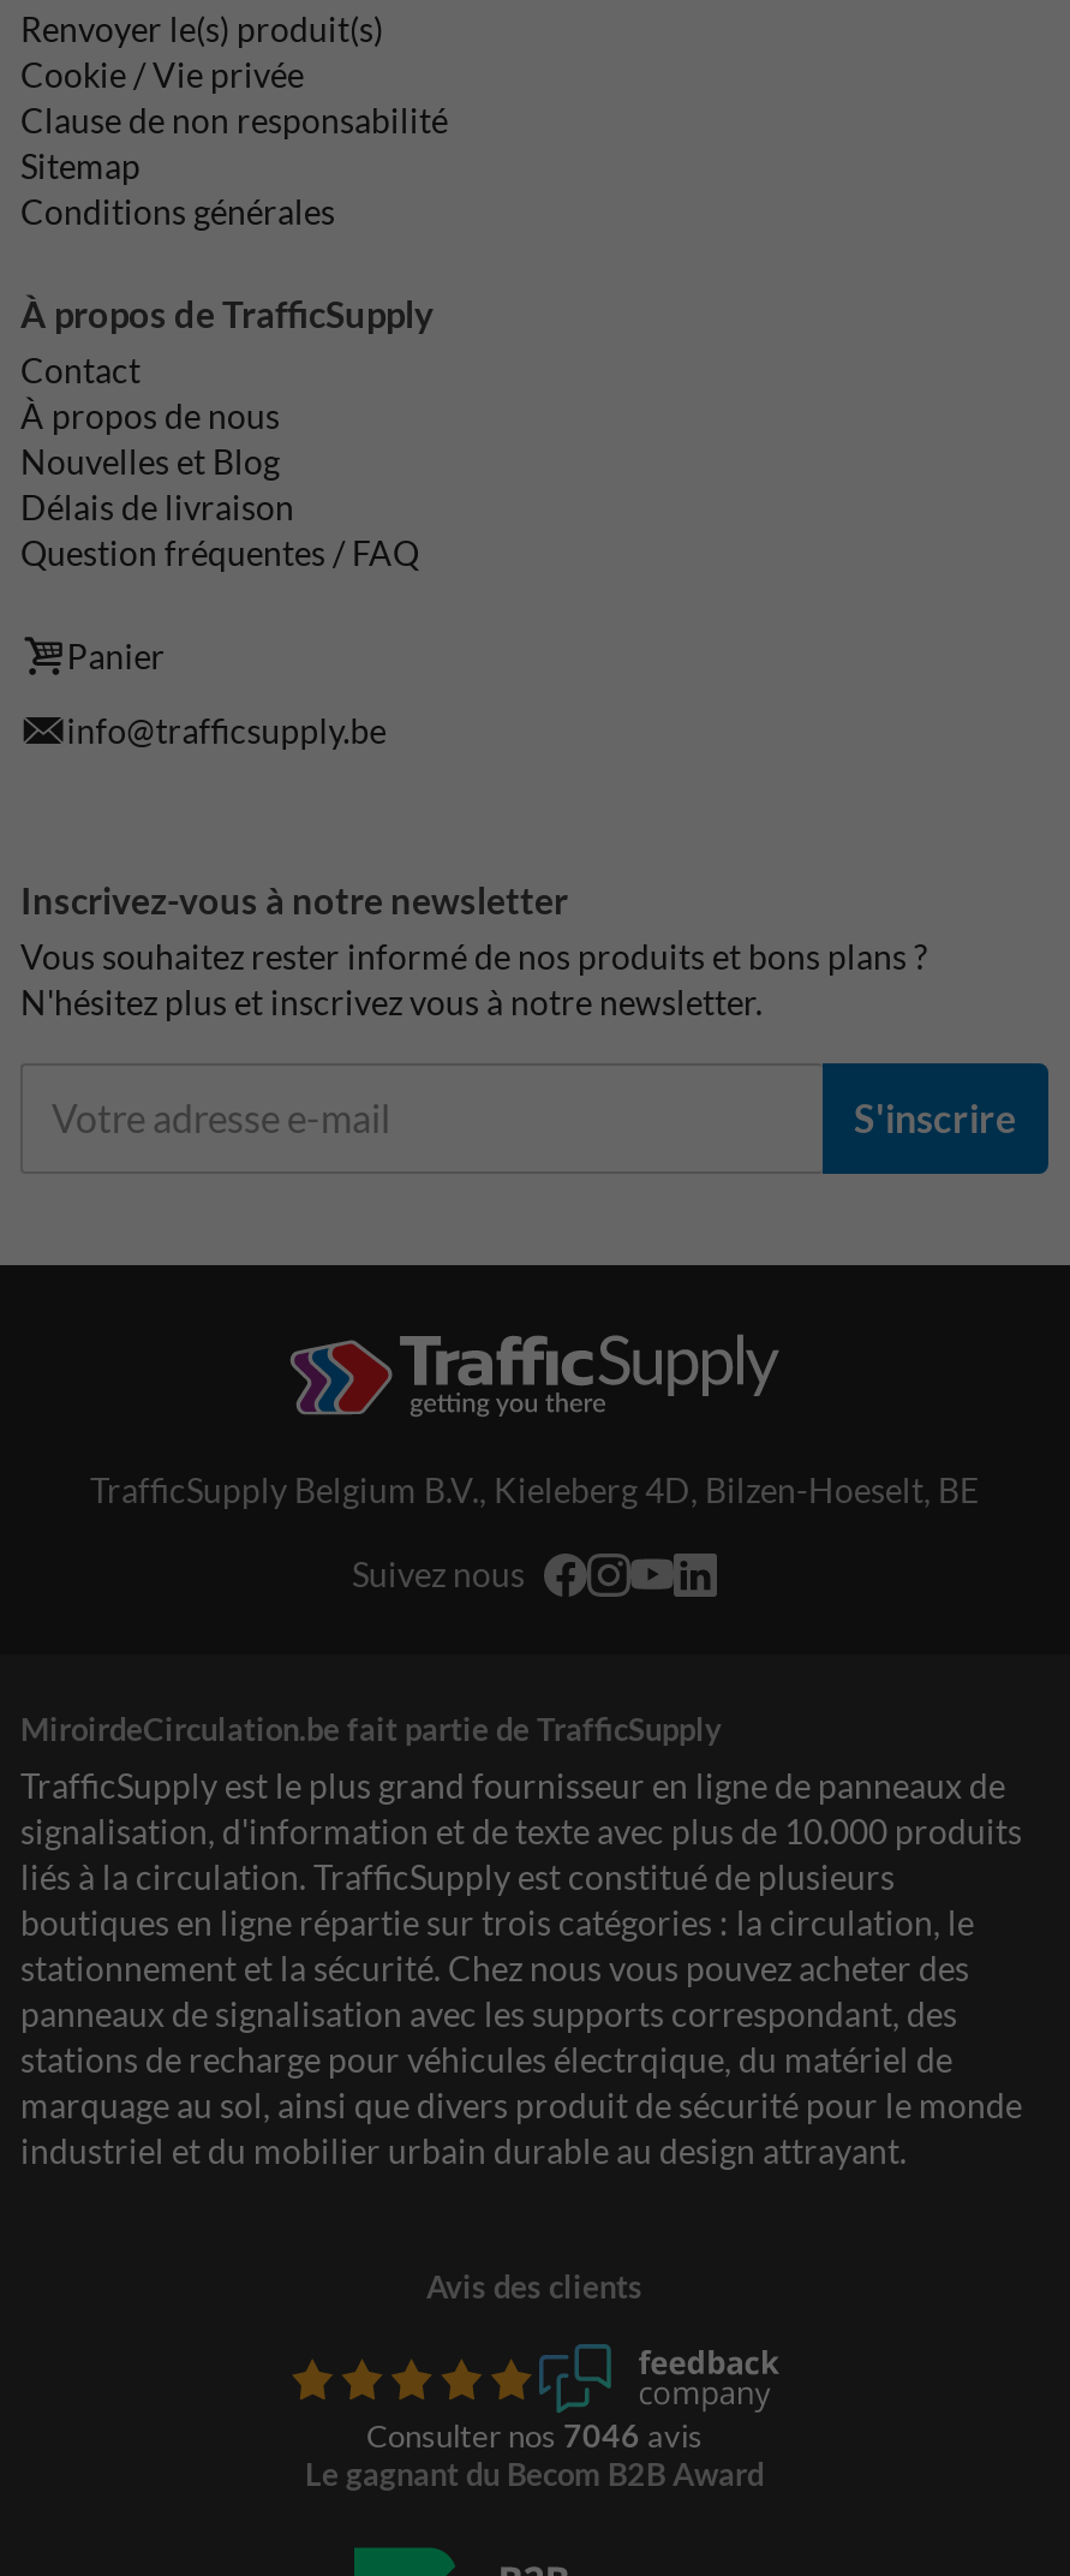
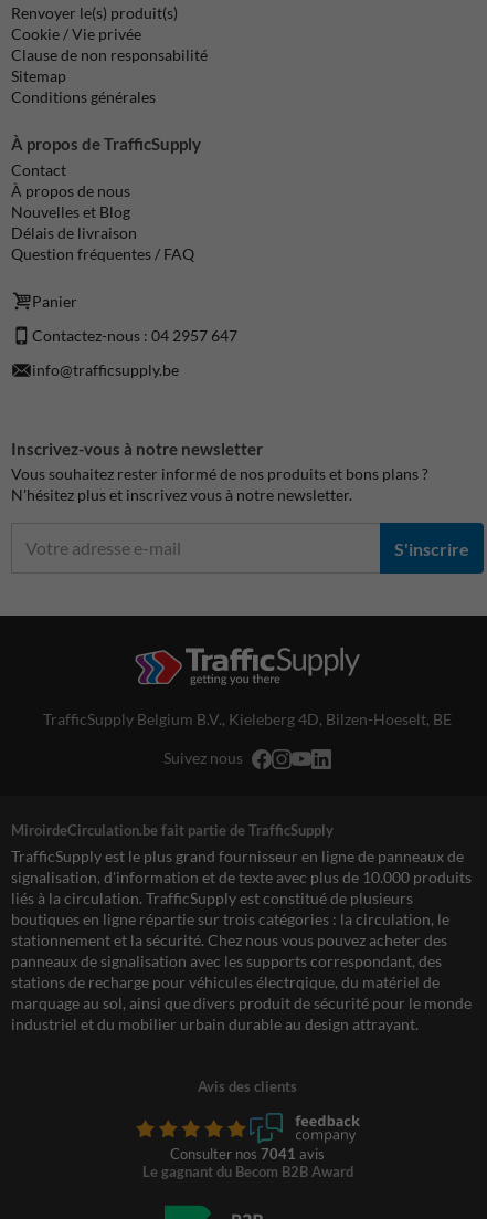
+ Contactez-nous : 04 2957 647

- Consulter nos 7046 avis
+ Consulter nos 7041 avis
